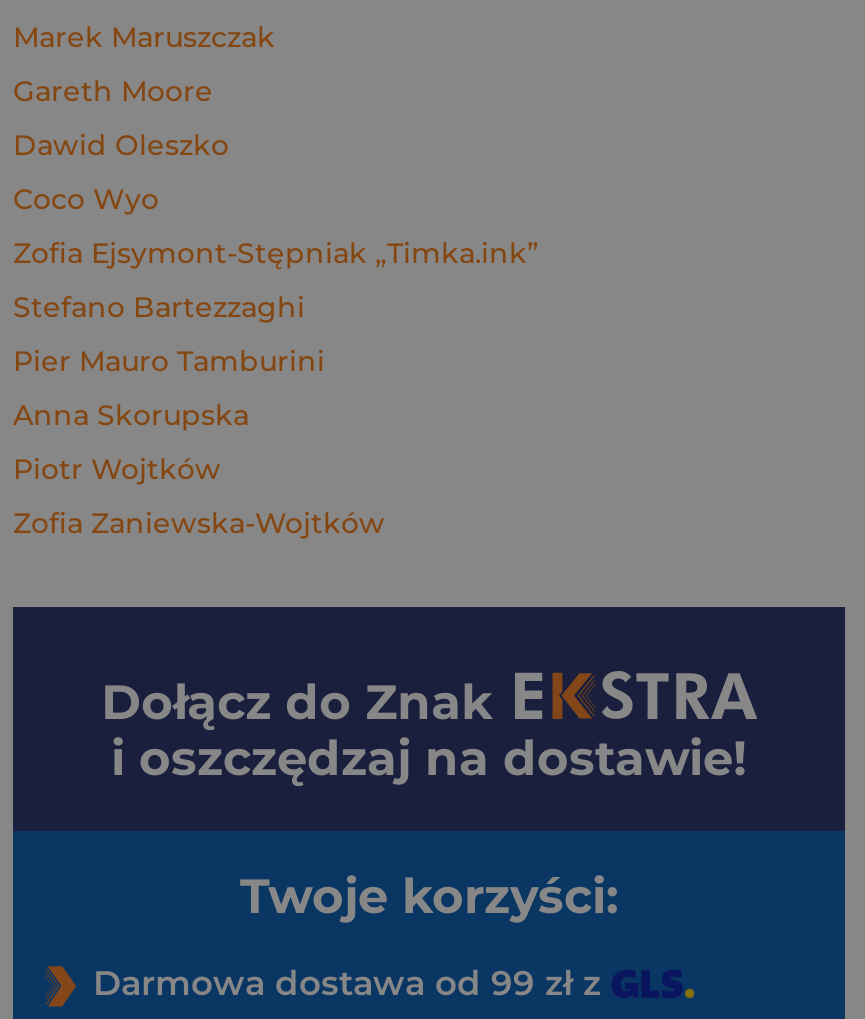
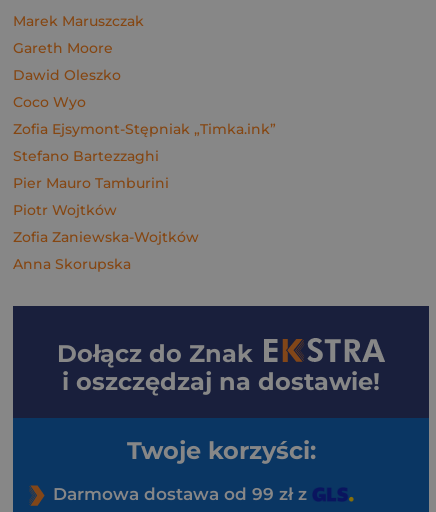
moved down: Anna Skorupska

moved up: Piotr Wojtków | Zofia Zaniewska-Wojtków
